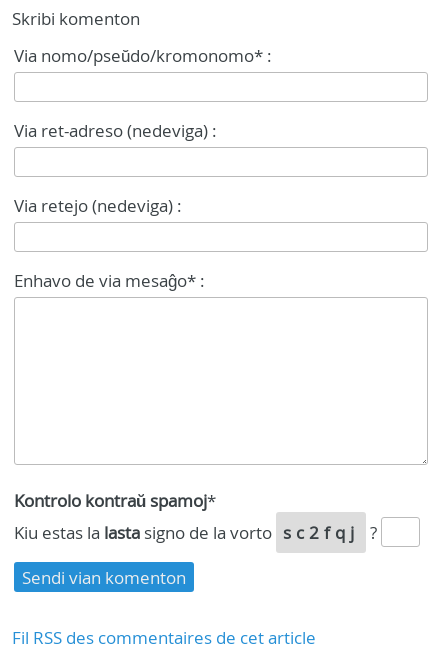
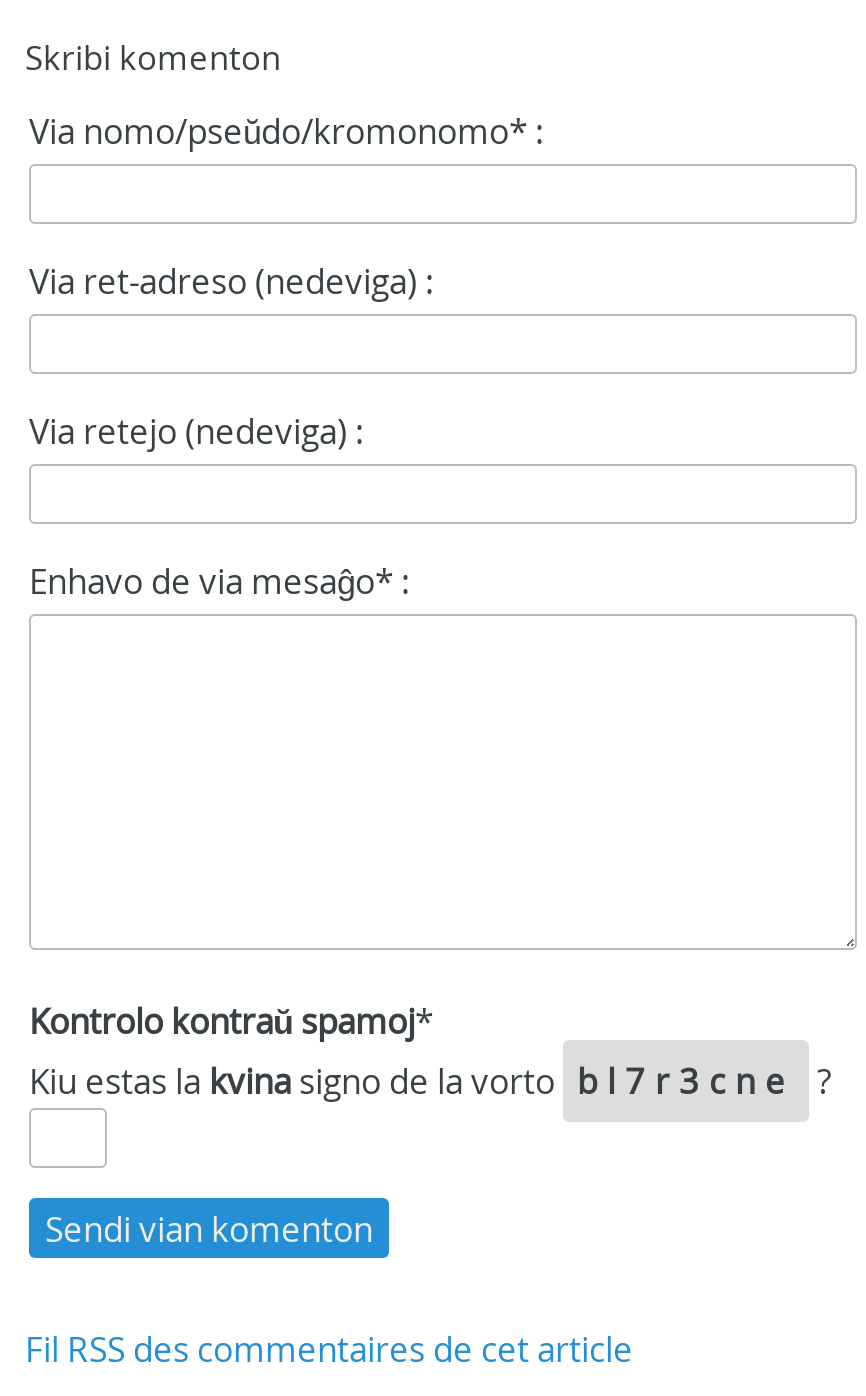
- Kiu estas la lasta signo de la vorto sc2fqj ?
+ Kiu estas la kvina signo de la vorto bl7r3cne ?
